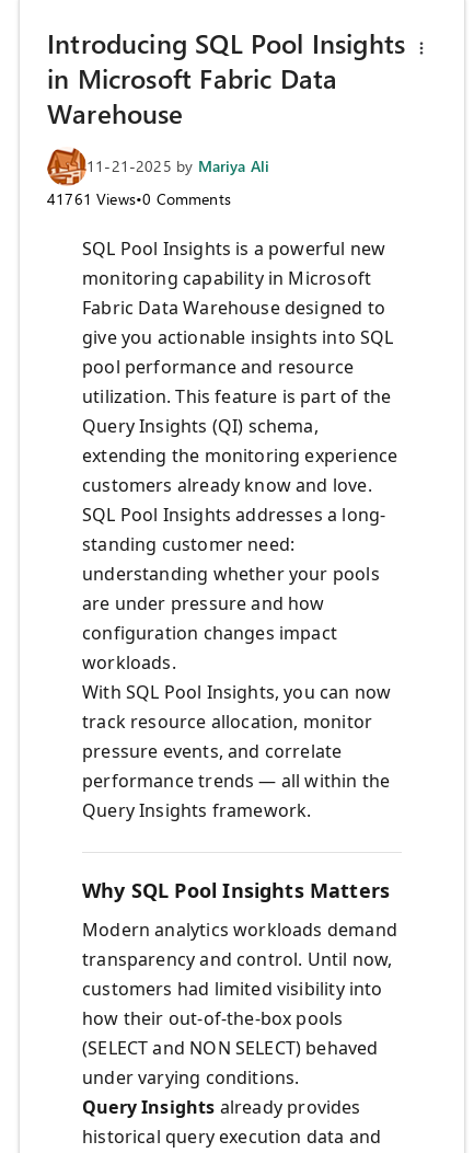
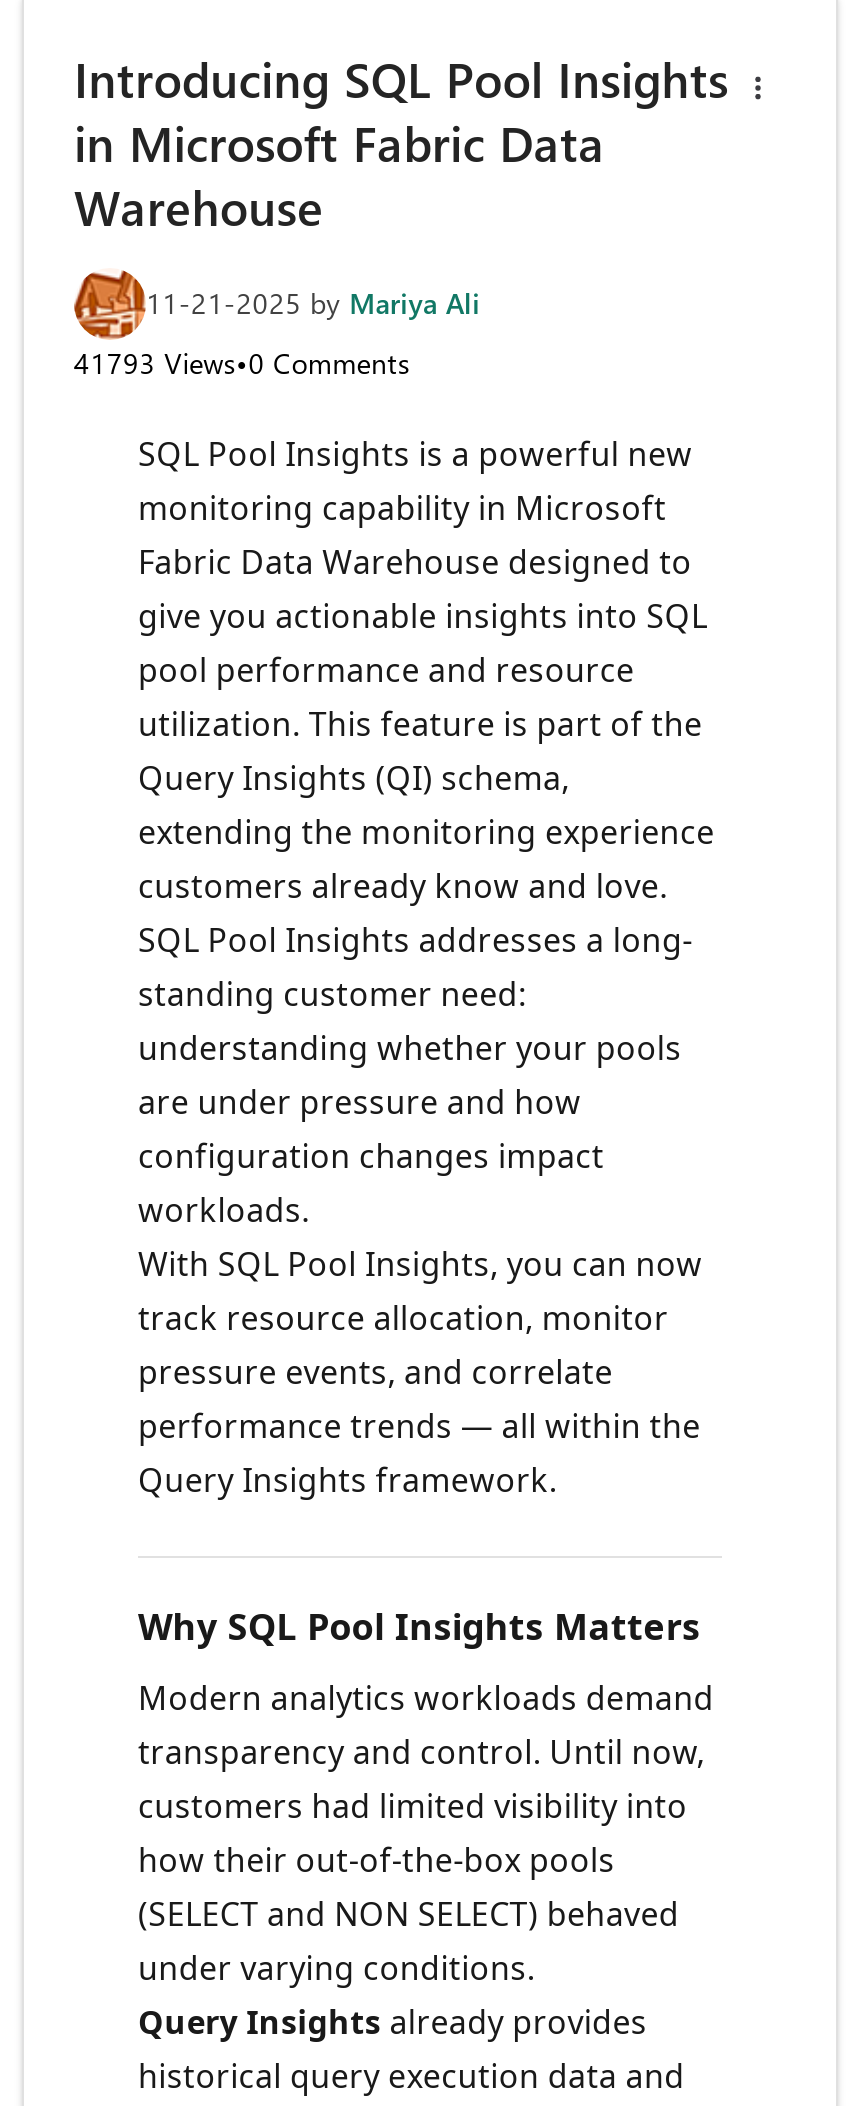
- 41761 Views•0 Comments
+ 41793 Views•0 Comments
